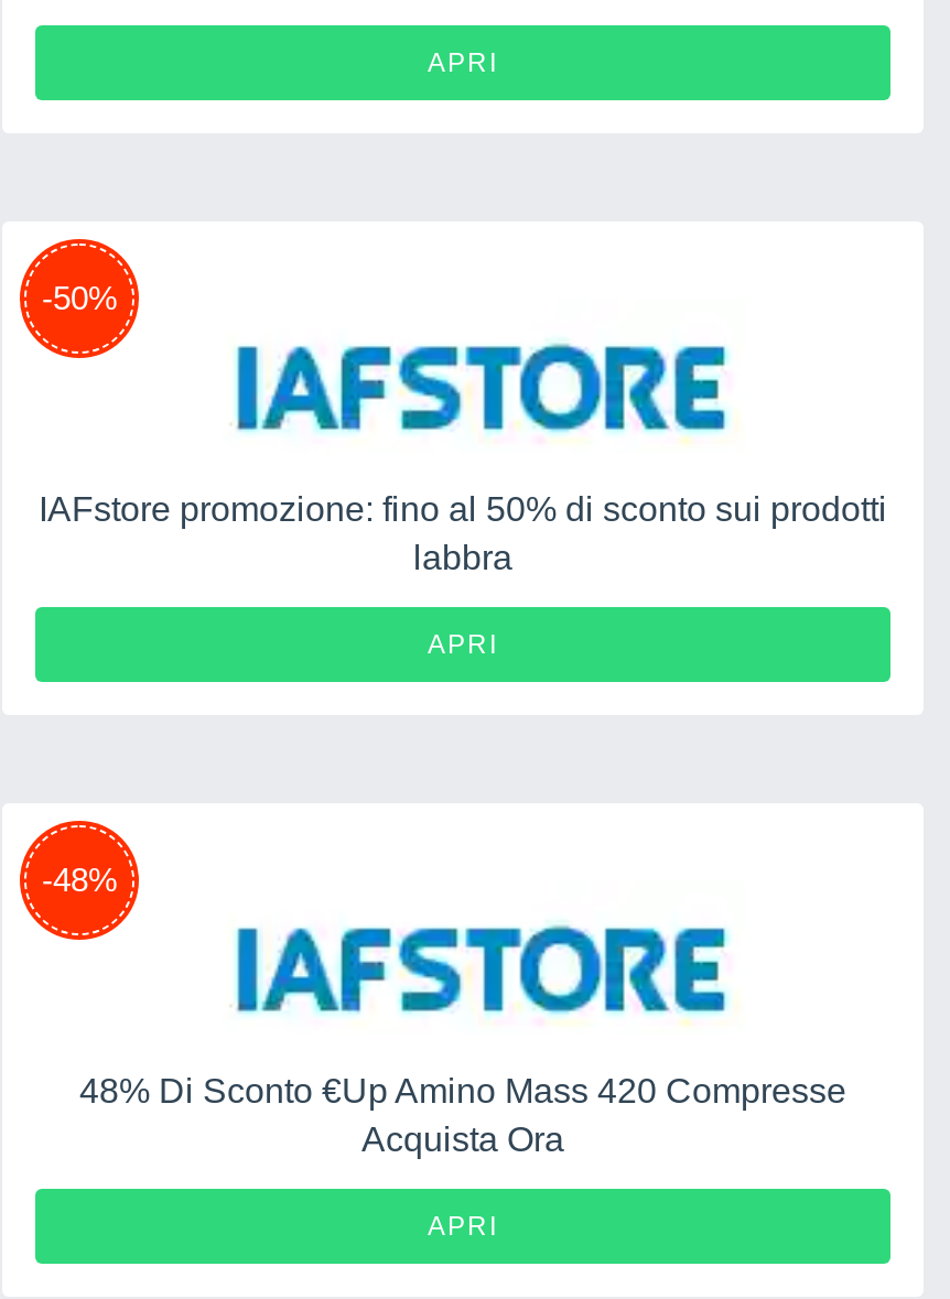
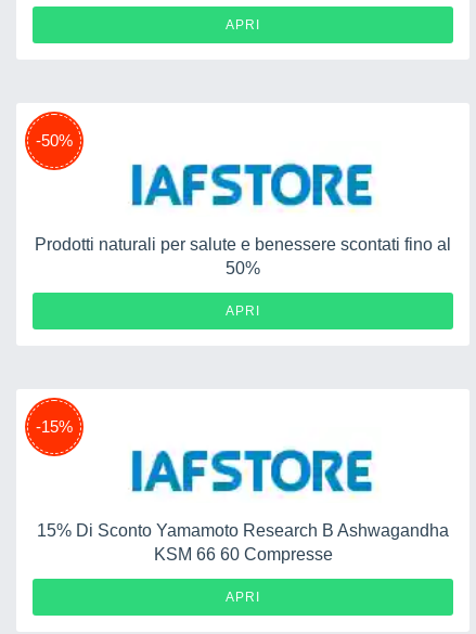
- IAFstore promozione: fino al 50% di sconto sui prodotti
- labbra
+ Prodotti naturali per salute e benessere scontati fino al
+ 50%

- -48%
+ -15%

- 48% Di Sconto €Up Amino Mass 420 Compresse
- Acquista Ora
+ 15% Di Sconto Yamamoto Research B Ashwagandha
+ KSM 66 60 Compresse
